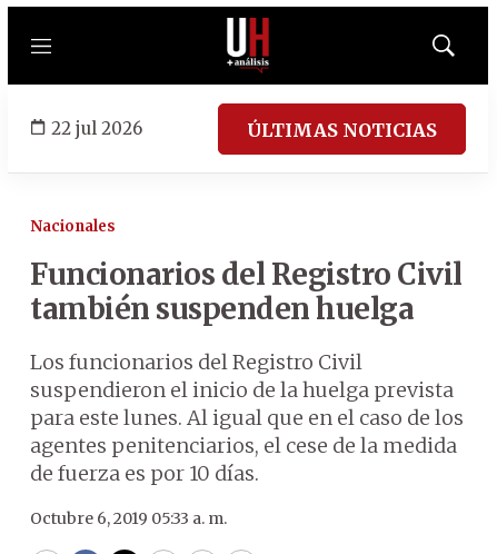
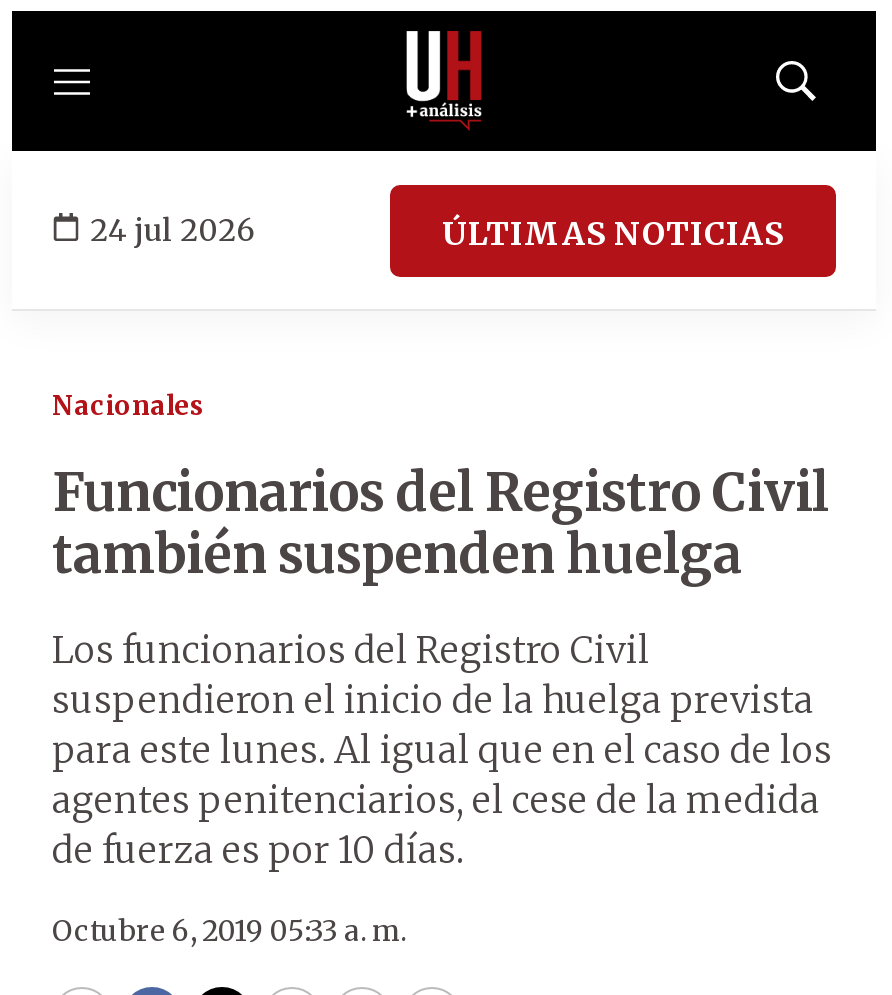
- 22 jul 2026
+ 24 jul 2026
